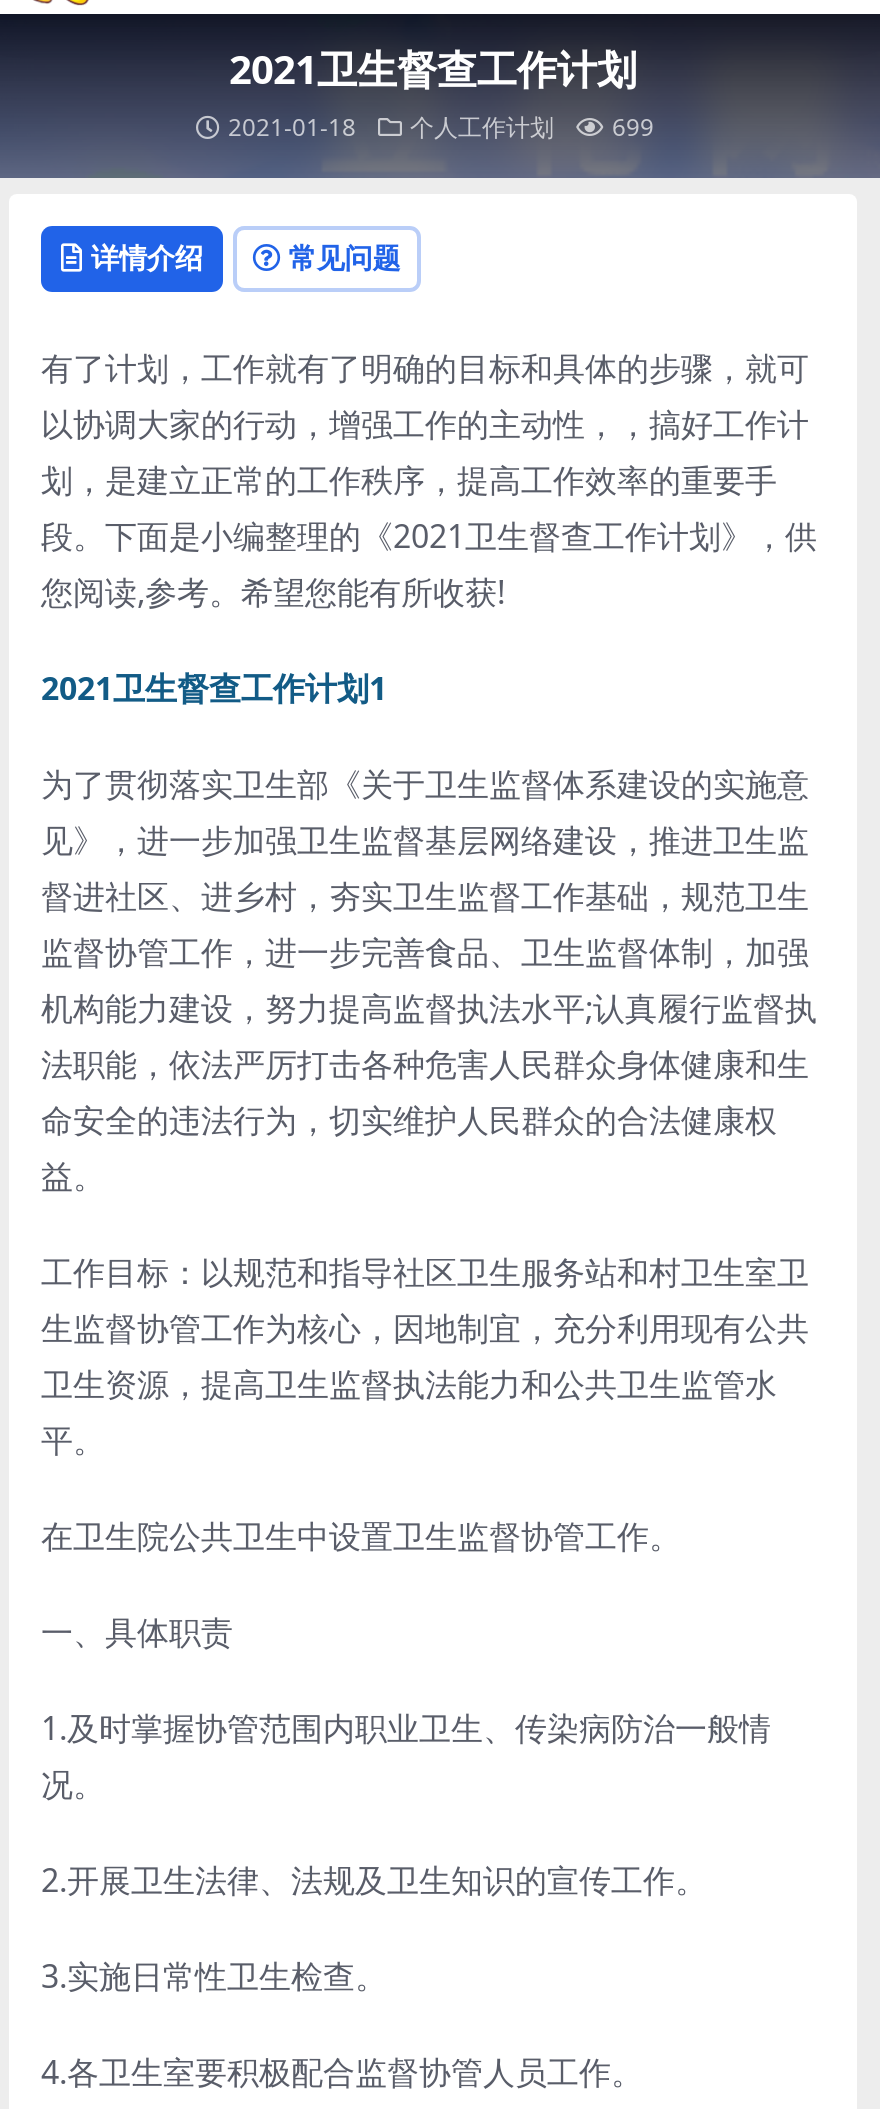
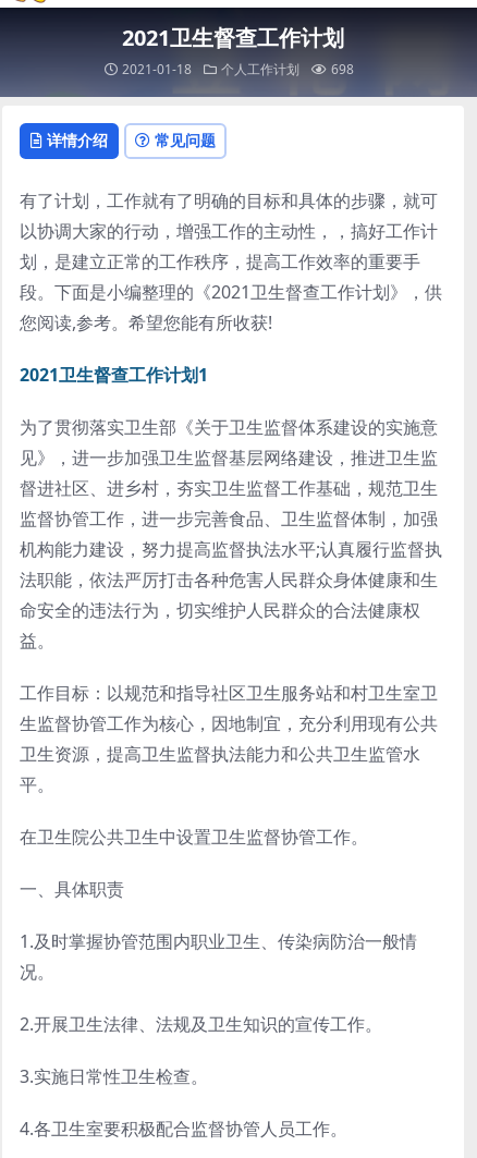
- 2021-01-18 个人工作计划 699
+ 2021-01-18 个人工作计划 698
